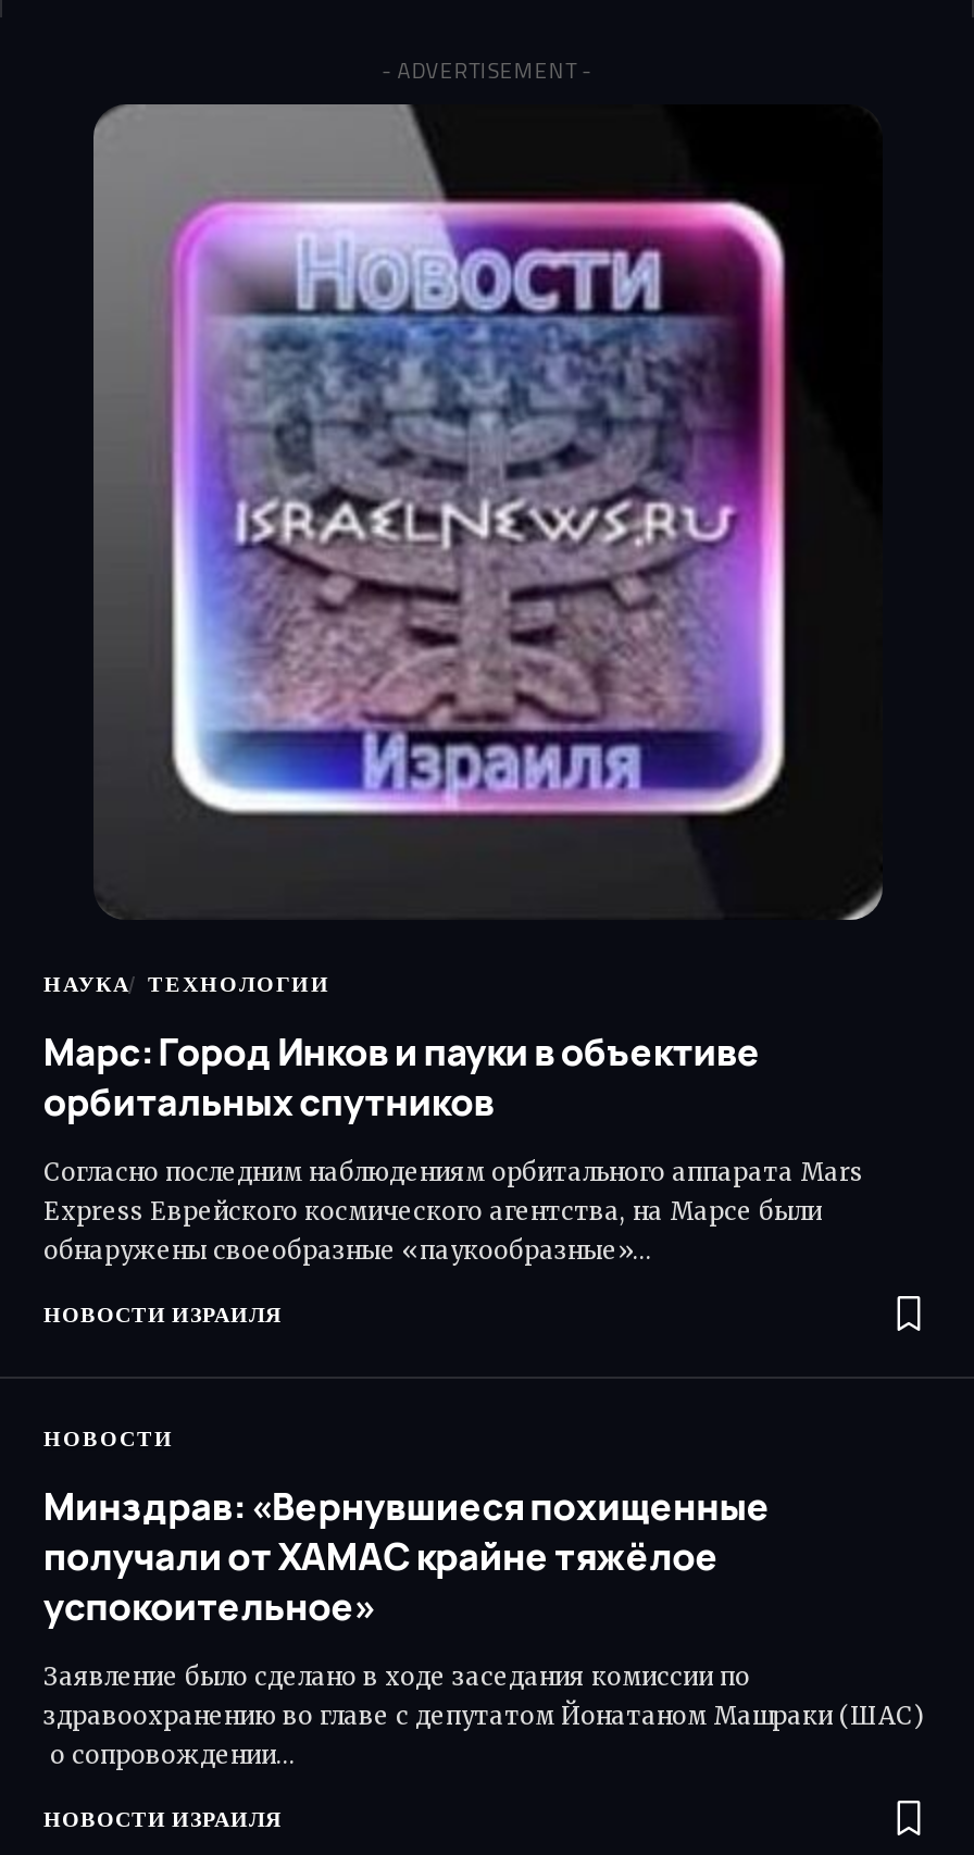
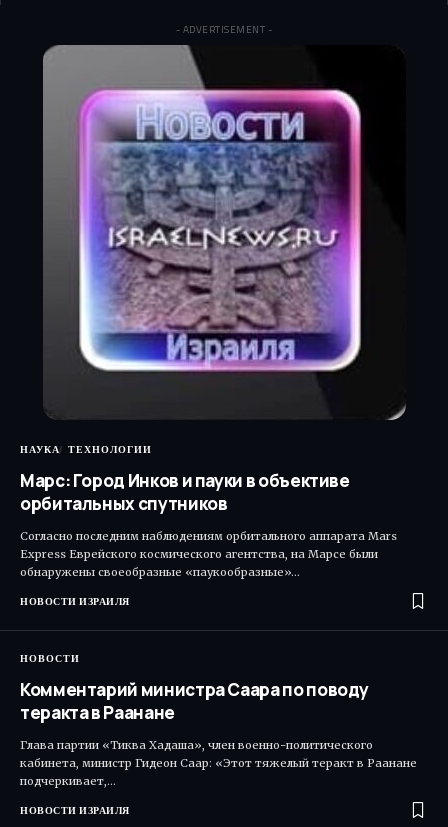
- Минздрав: «Вернувшиеся похищенные
- получали от ХАМАС крайне тяжёлое
- успокоительное»
+ Комментарий министра Саара по поводу
+ теракта в Раанане

- Заявление было сделано в ходе заседания комиссии по
- здравоохранению во главе с депутатом Йонатаном Машраки (ШАС)
- о сопровождении…
+ Глава партии «Тиква Хадаша», член военно-политического
+ кабинета, министр Гидеон Саар: «Этот тяжелый теракт в Раанане
+ подчеркивает,…
